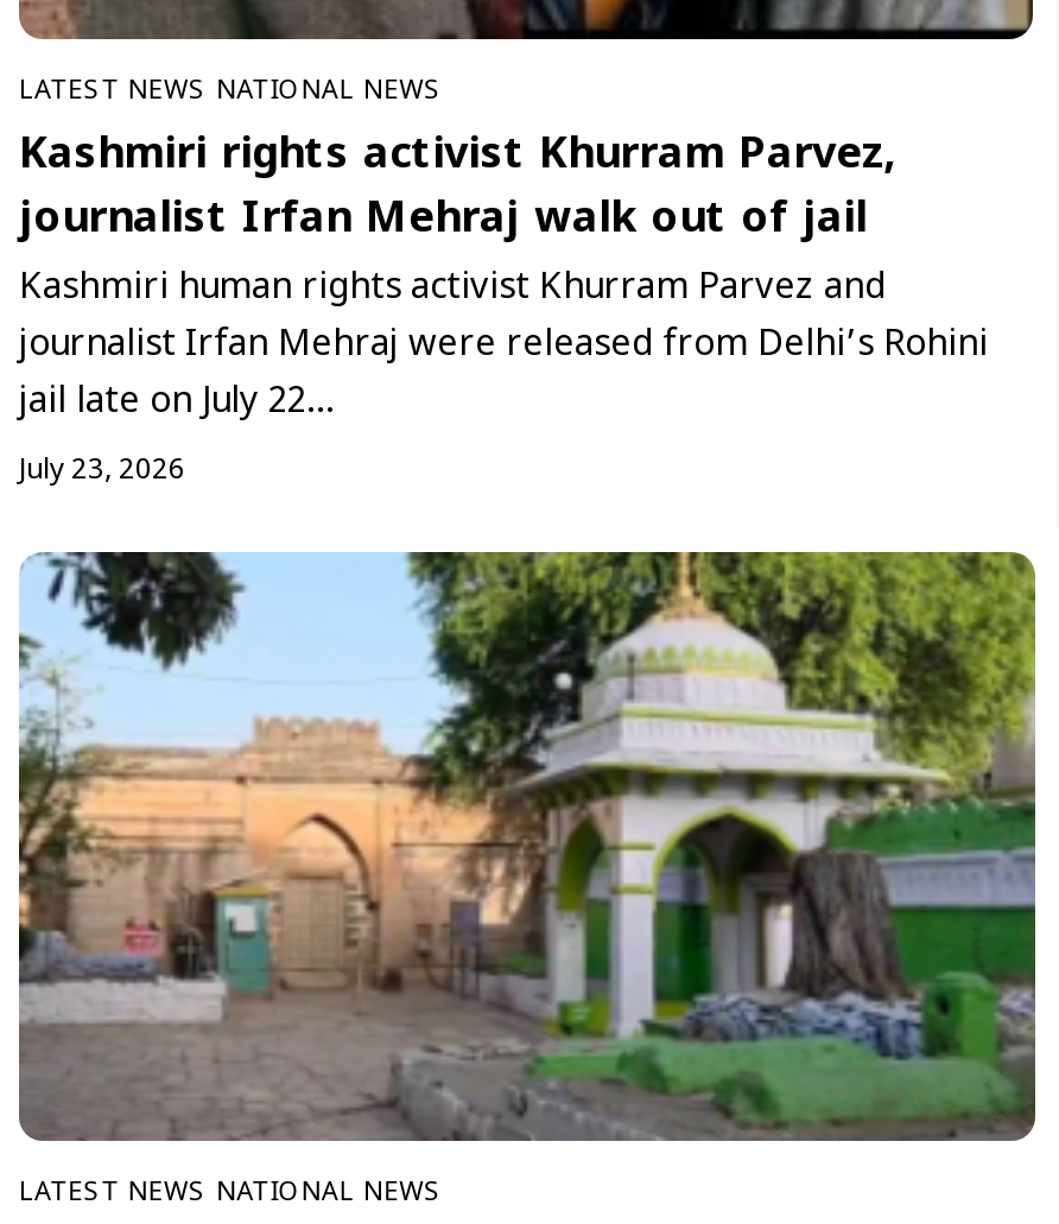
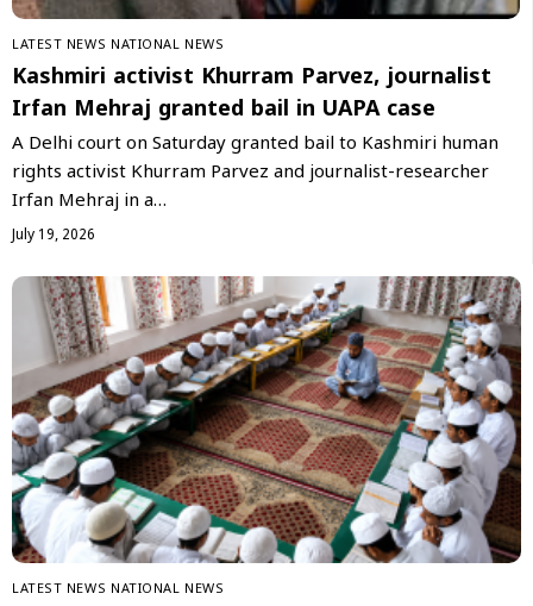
- Kashmiri rights activist Khurram Parvez,
- journalist Irfan Mehraj walk out of jail
- Kashmiri human rights activist Khurram Parvez and
- journalist Irfan Mehraj were released from Delhi’s Rohini
- jail late on July 22…
+ Kashmiri activist Khurram Parvez, journalist
+ Irfan Mehraj granted bail in UAPA case
+ A Delhi court on Saturday granted bail to Kashmiri human
+ rights activist Khurram Parvez and journalist-researcher
+ Irfan Mehraj in a…

- July 23, 2026
+ July 19, 2026

- [image]
+ [image]
